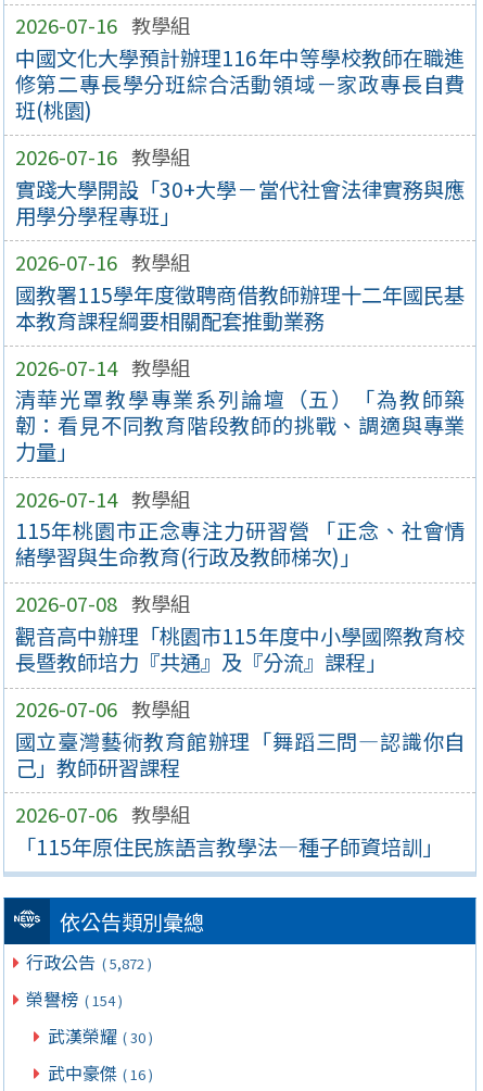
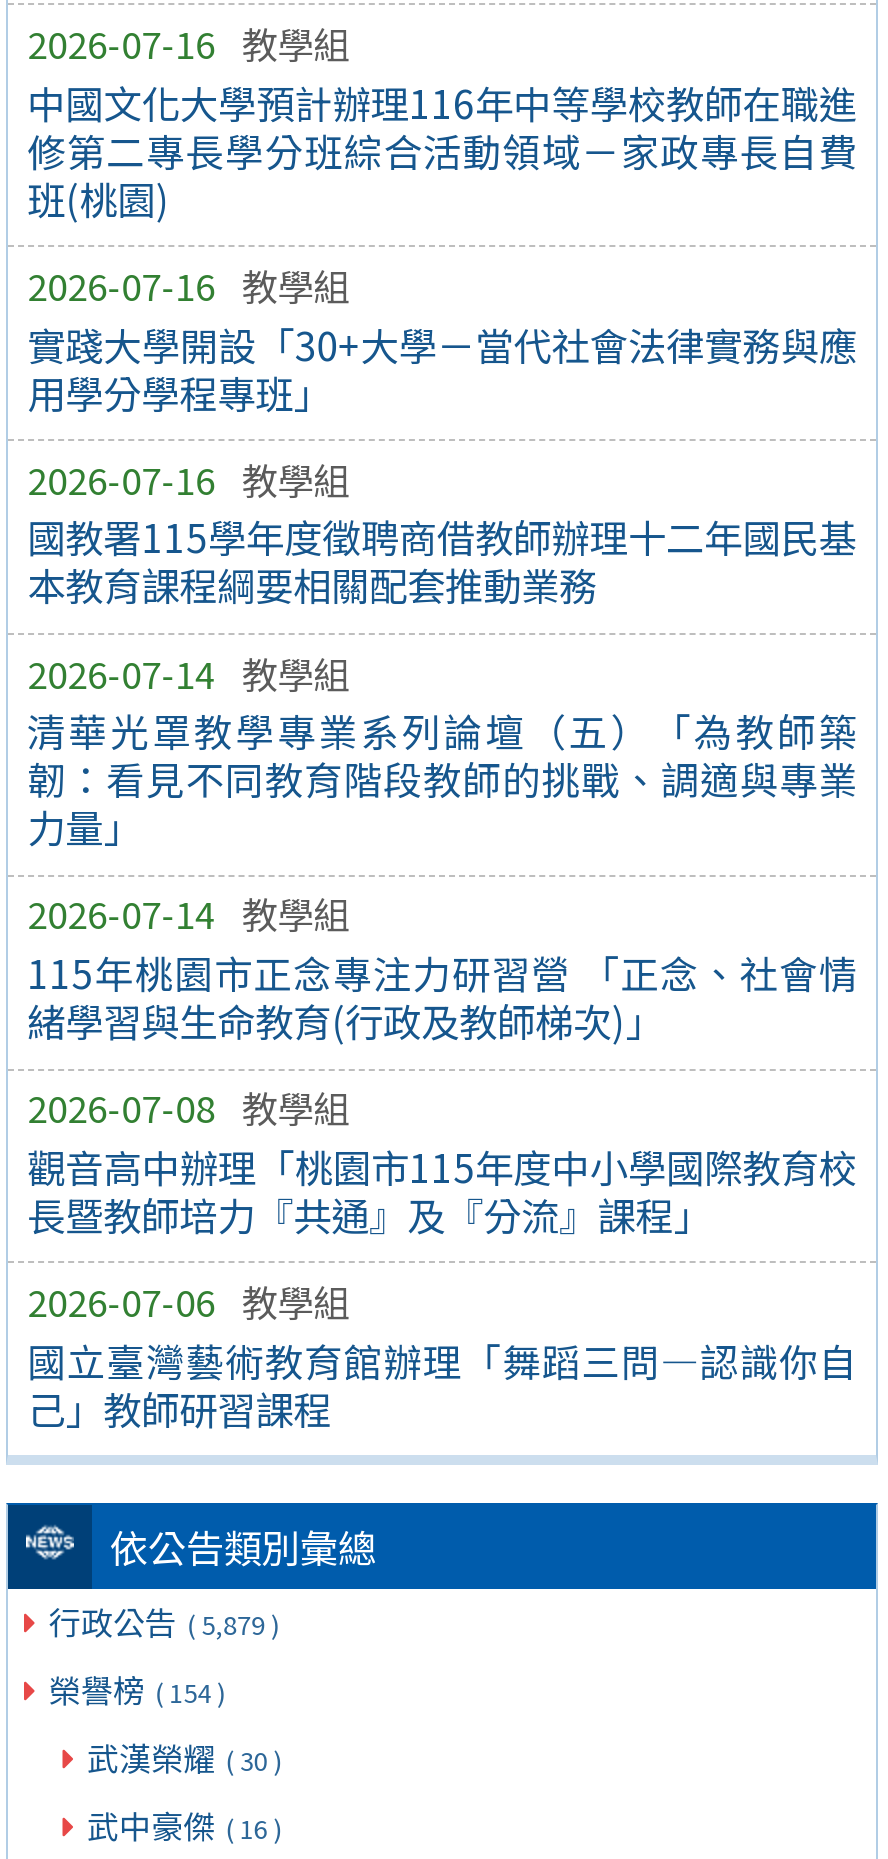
- 2026-07-06 教學組
- 「115年原住民族語言教學法—種子師資培訓」

- 行政公告 ( 5,872 )
+ 行政公告 ( 5,879 )
